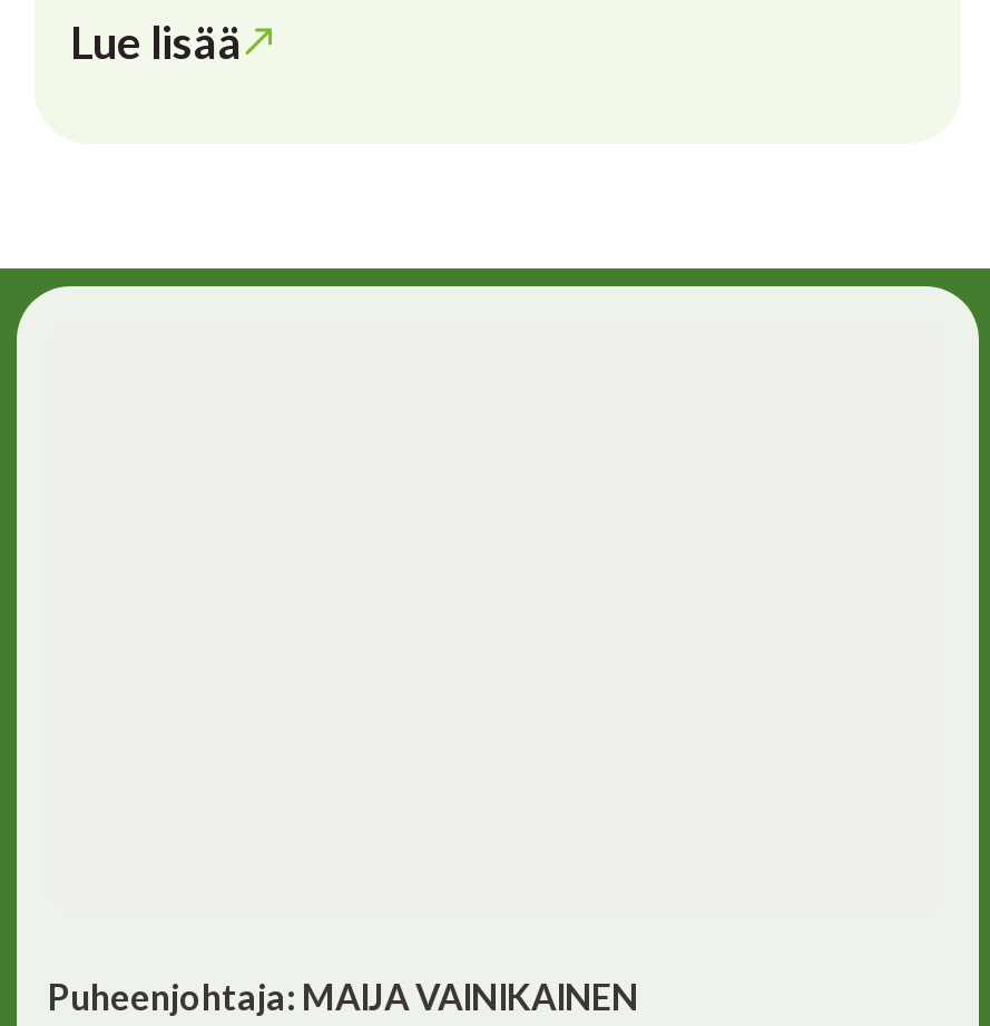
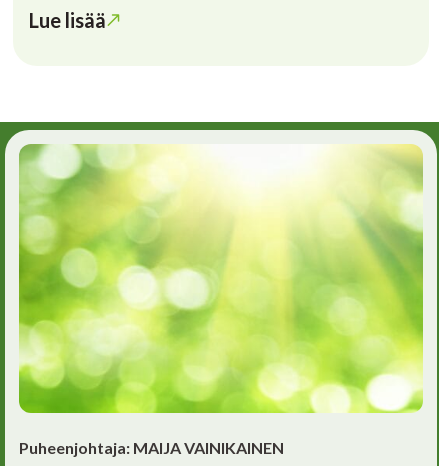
+ [image]
